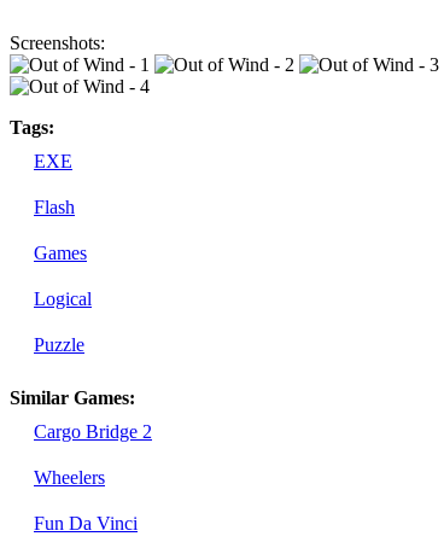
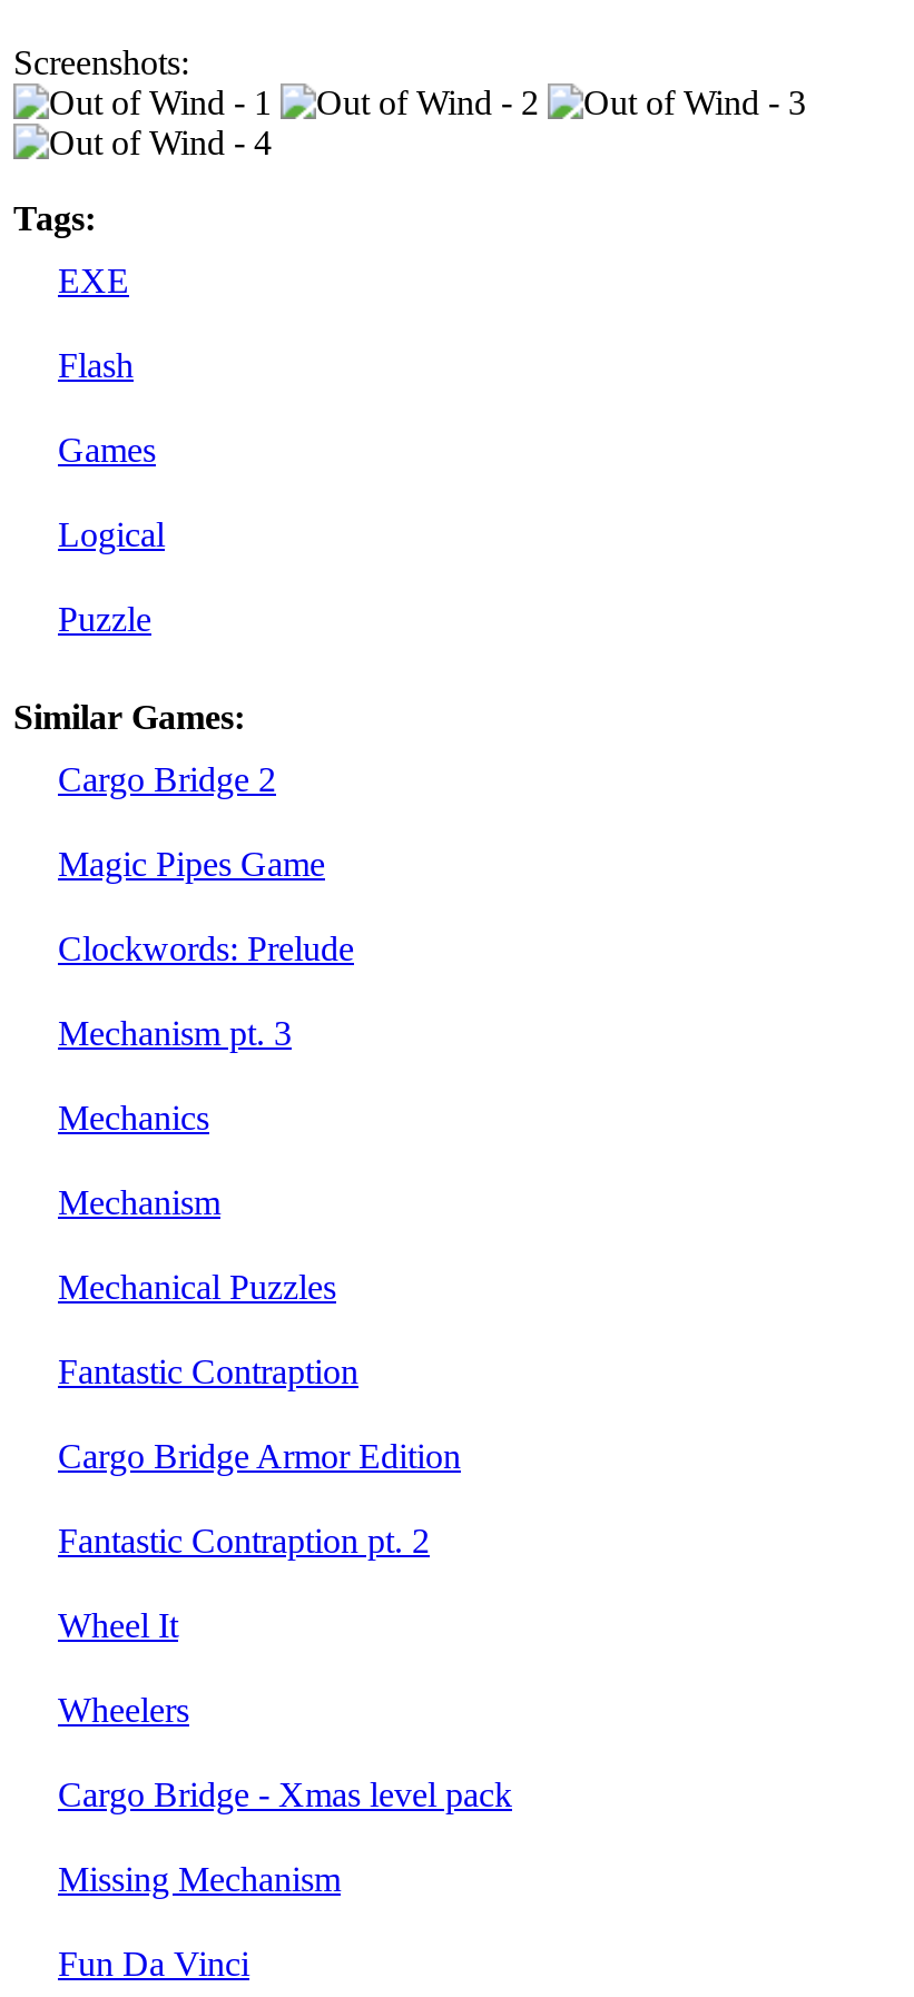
+ Magic Pipes Game
+ Clockwords: Prelude
+ Mechanism pt. 3
+ Mechanics
+ Mechanism
+ Mechanical Puzzles
+ Fantastic Contraption
+ Cargo Bridge Armor Edition
+ Fantastic Contraption pt. 2
+ Wheel It

+ Cargo Bridge - Xmas level pack
+ Missing Mechanism
